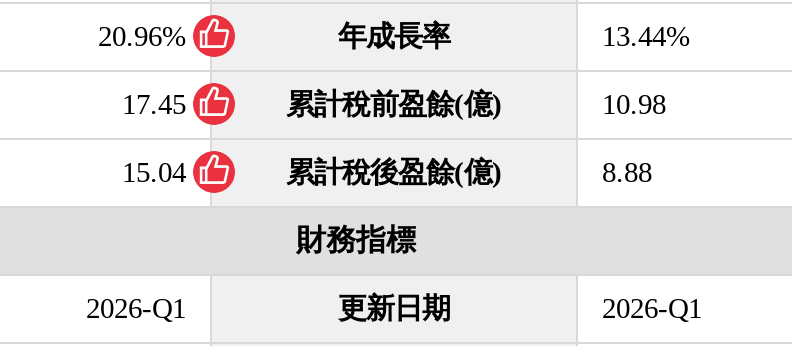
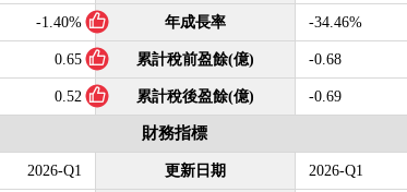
- 20.96%
+ -1.40%

- 13.44%
+ -34.46%

- 17.45
+ 0.65

- 10.98
+ -0.68

- 15.04
+ 0.52

- 8.88
+ -0.69
